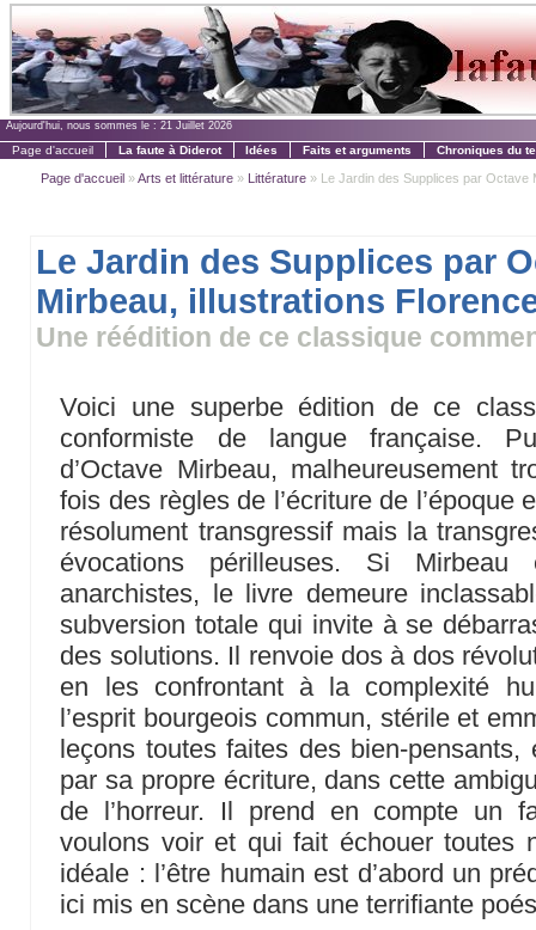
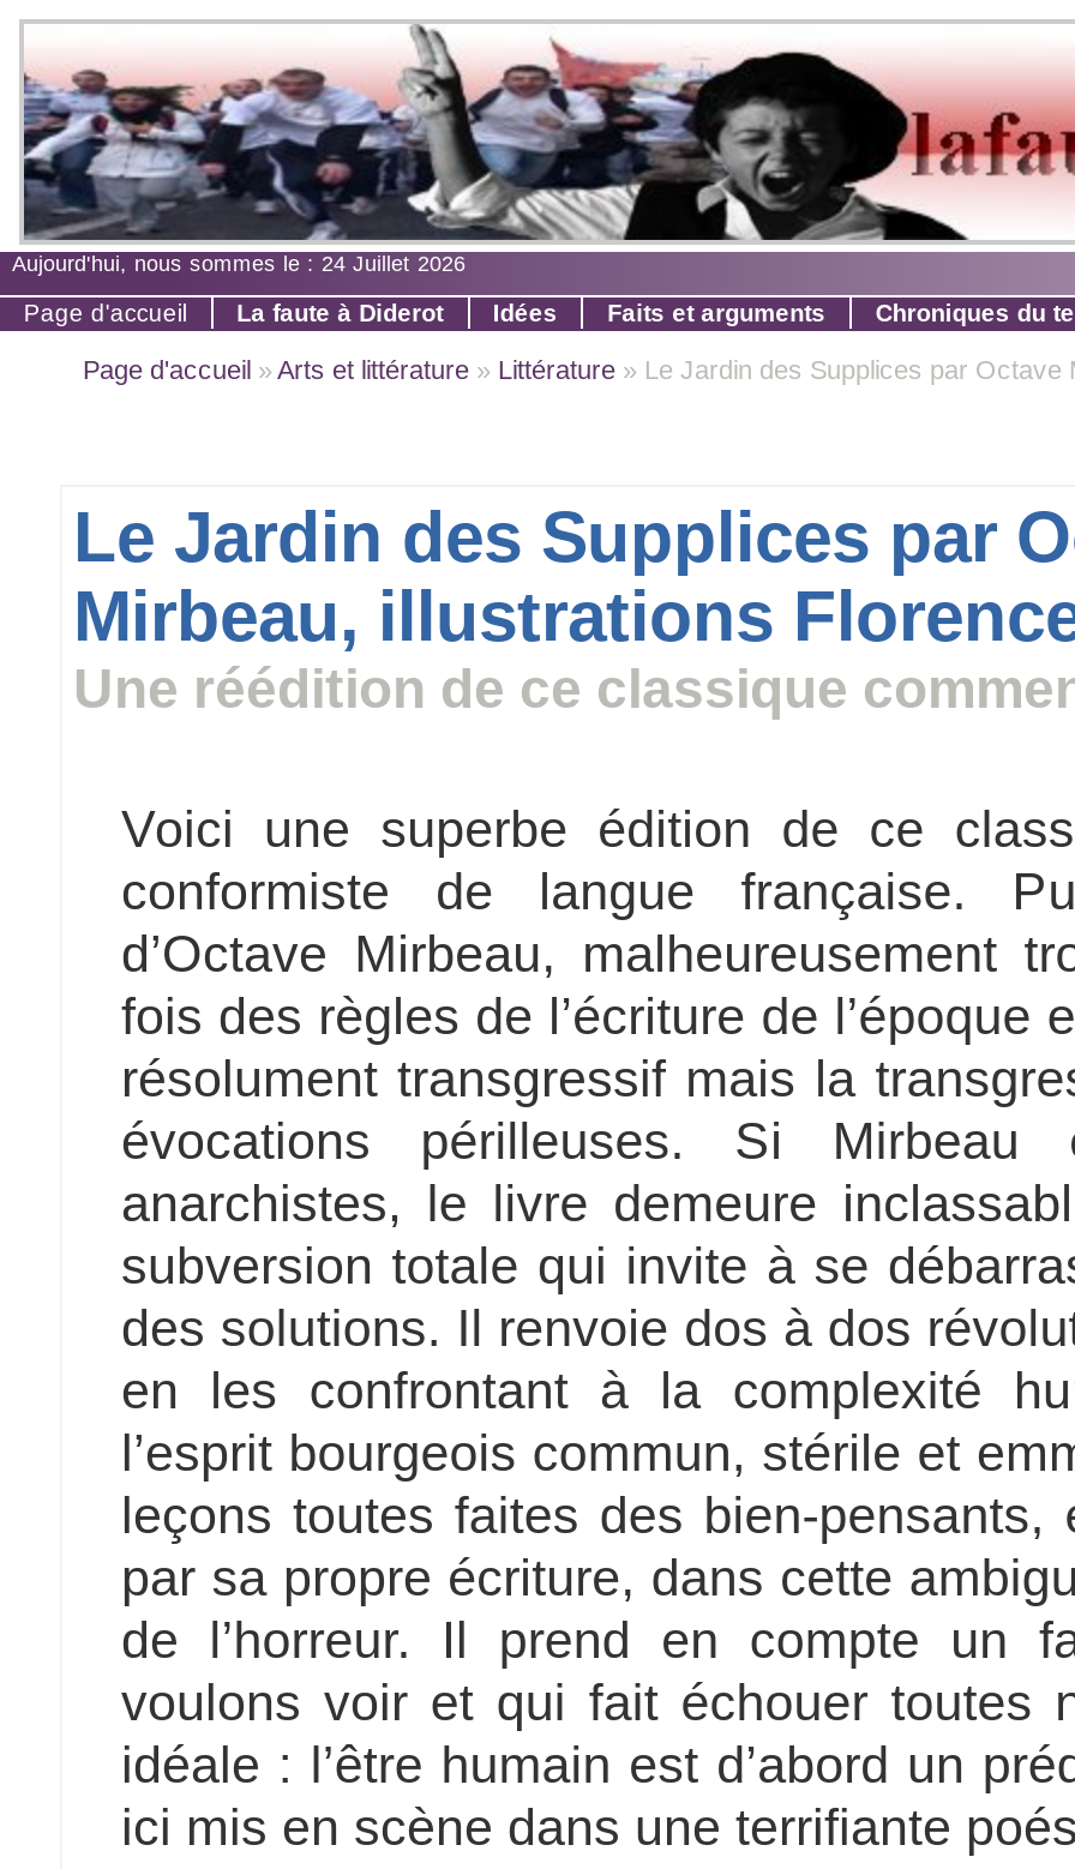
- Aujourd'hui, nous sommes le :21 Juillet 2026
+ Aujourd'hui, nous sommes le :24 Juillet 2026
